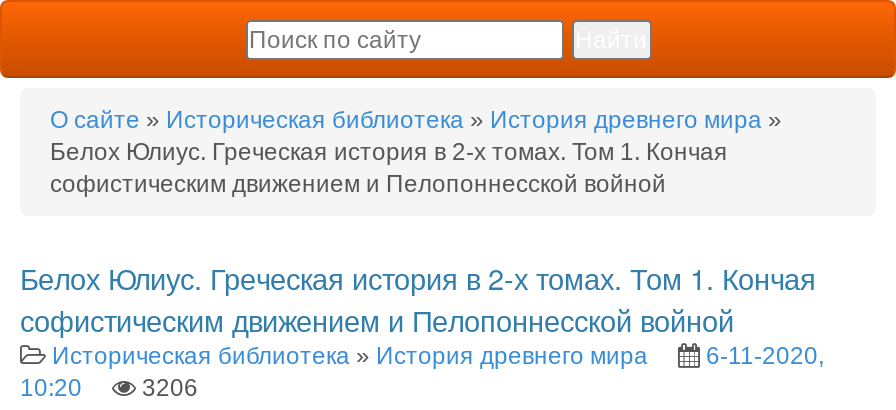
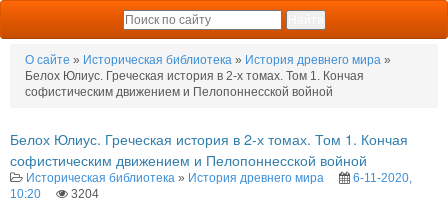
- 10:20 3206
+ 10:20 3204
